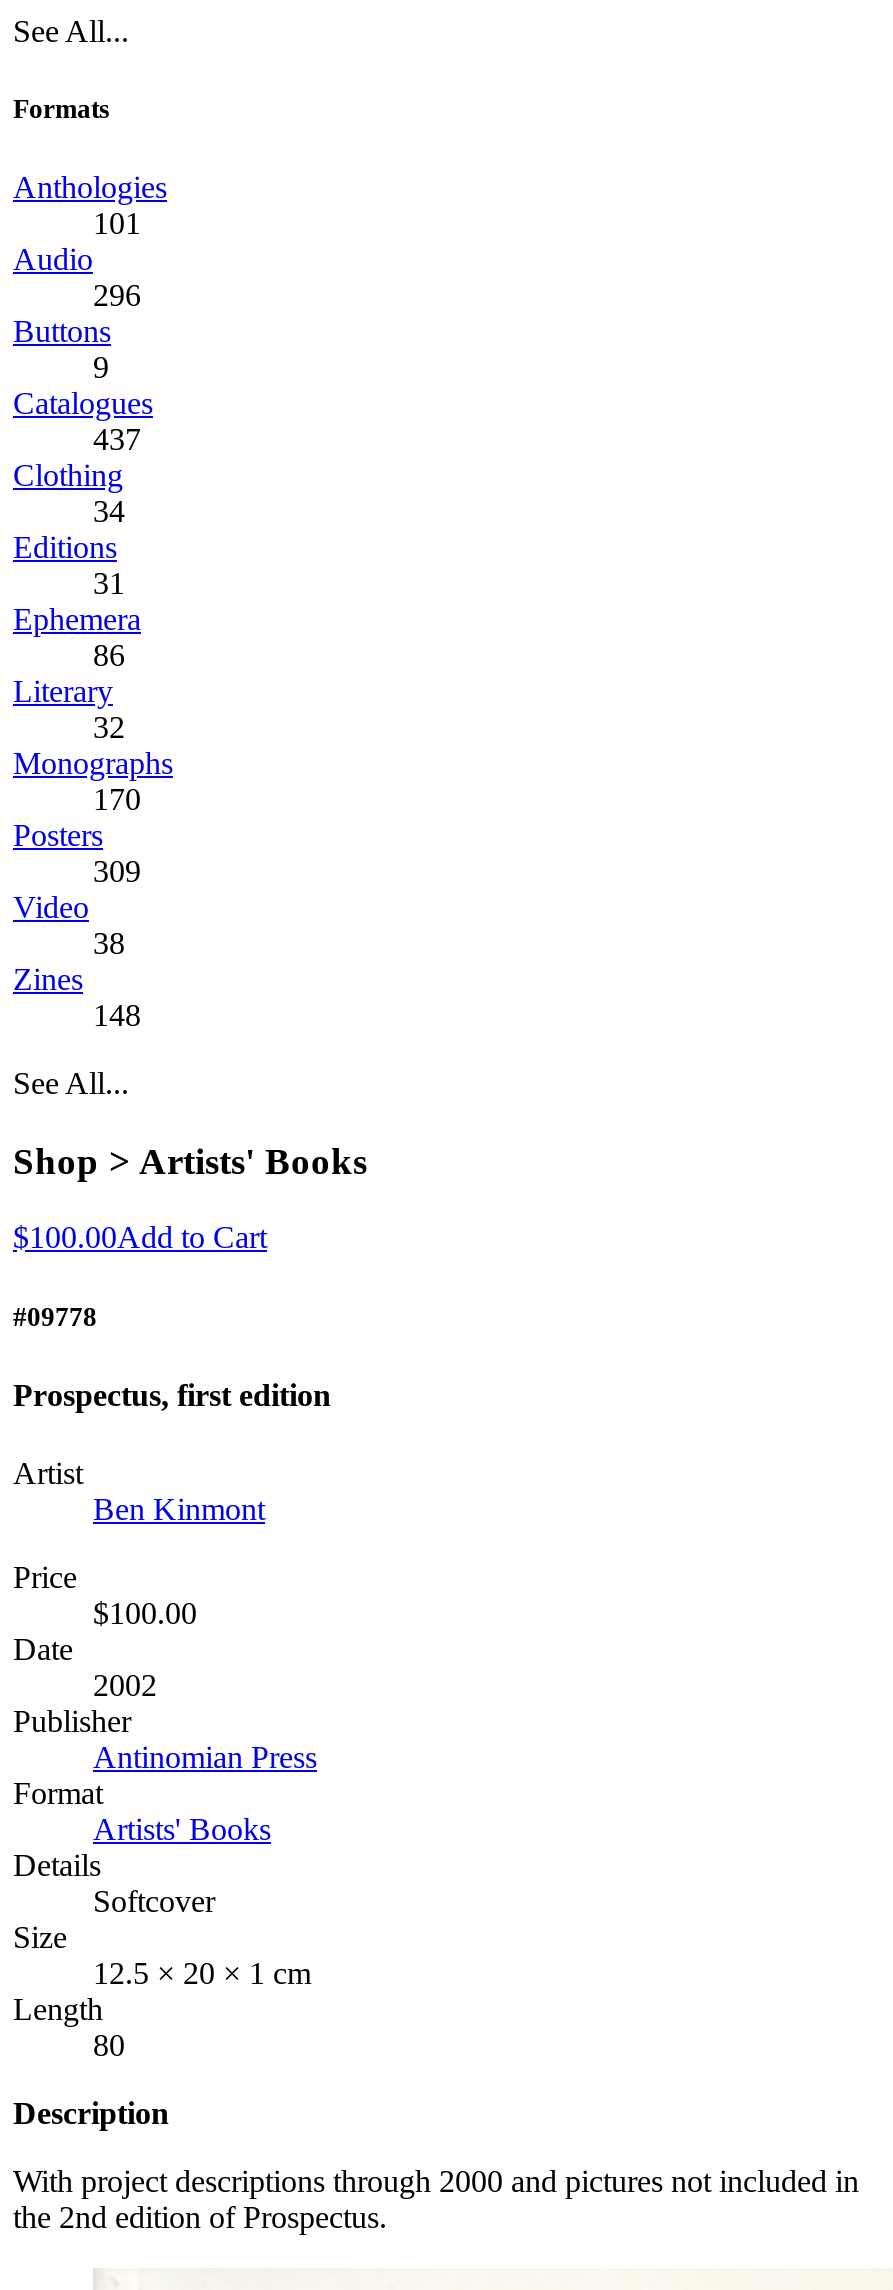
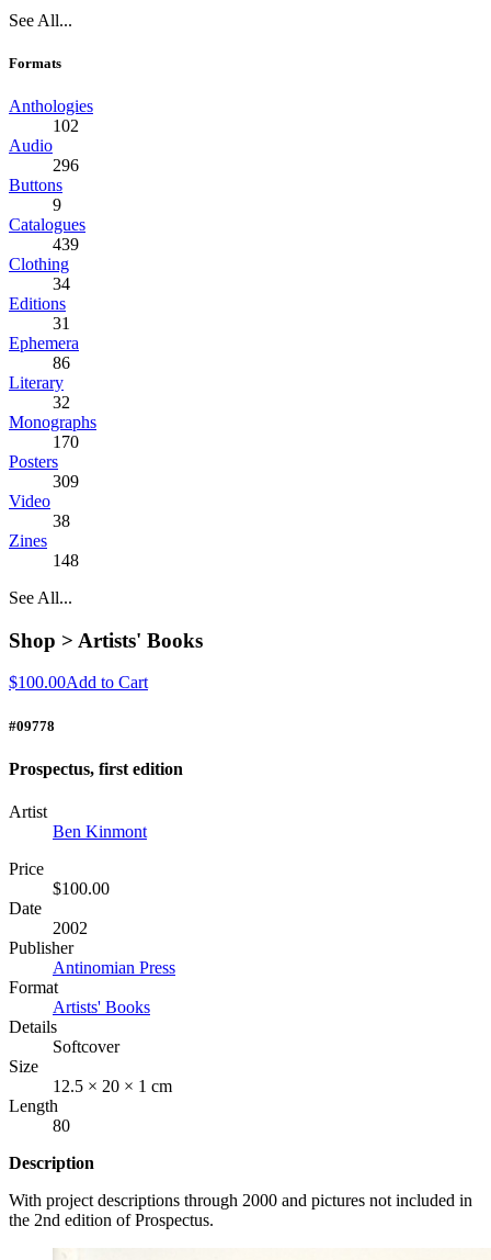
- 101
+ 102

- 437
+ 439
